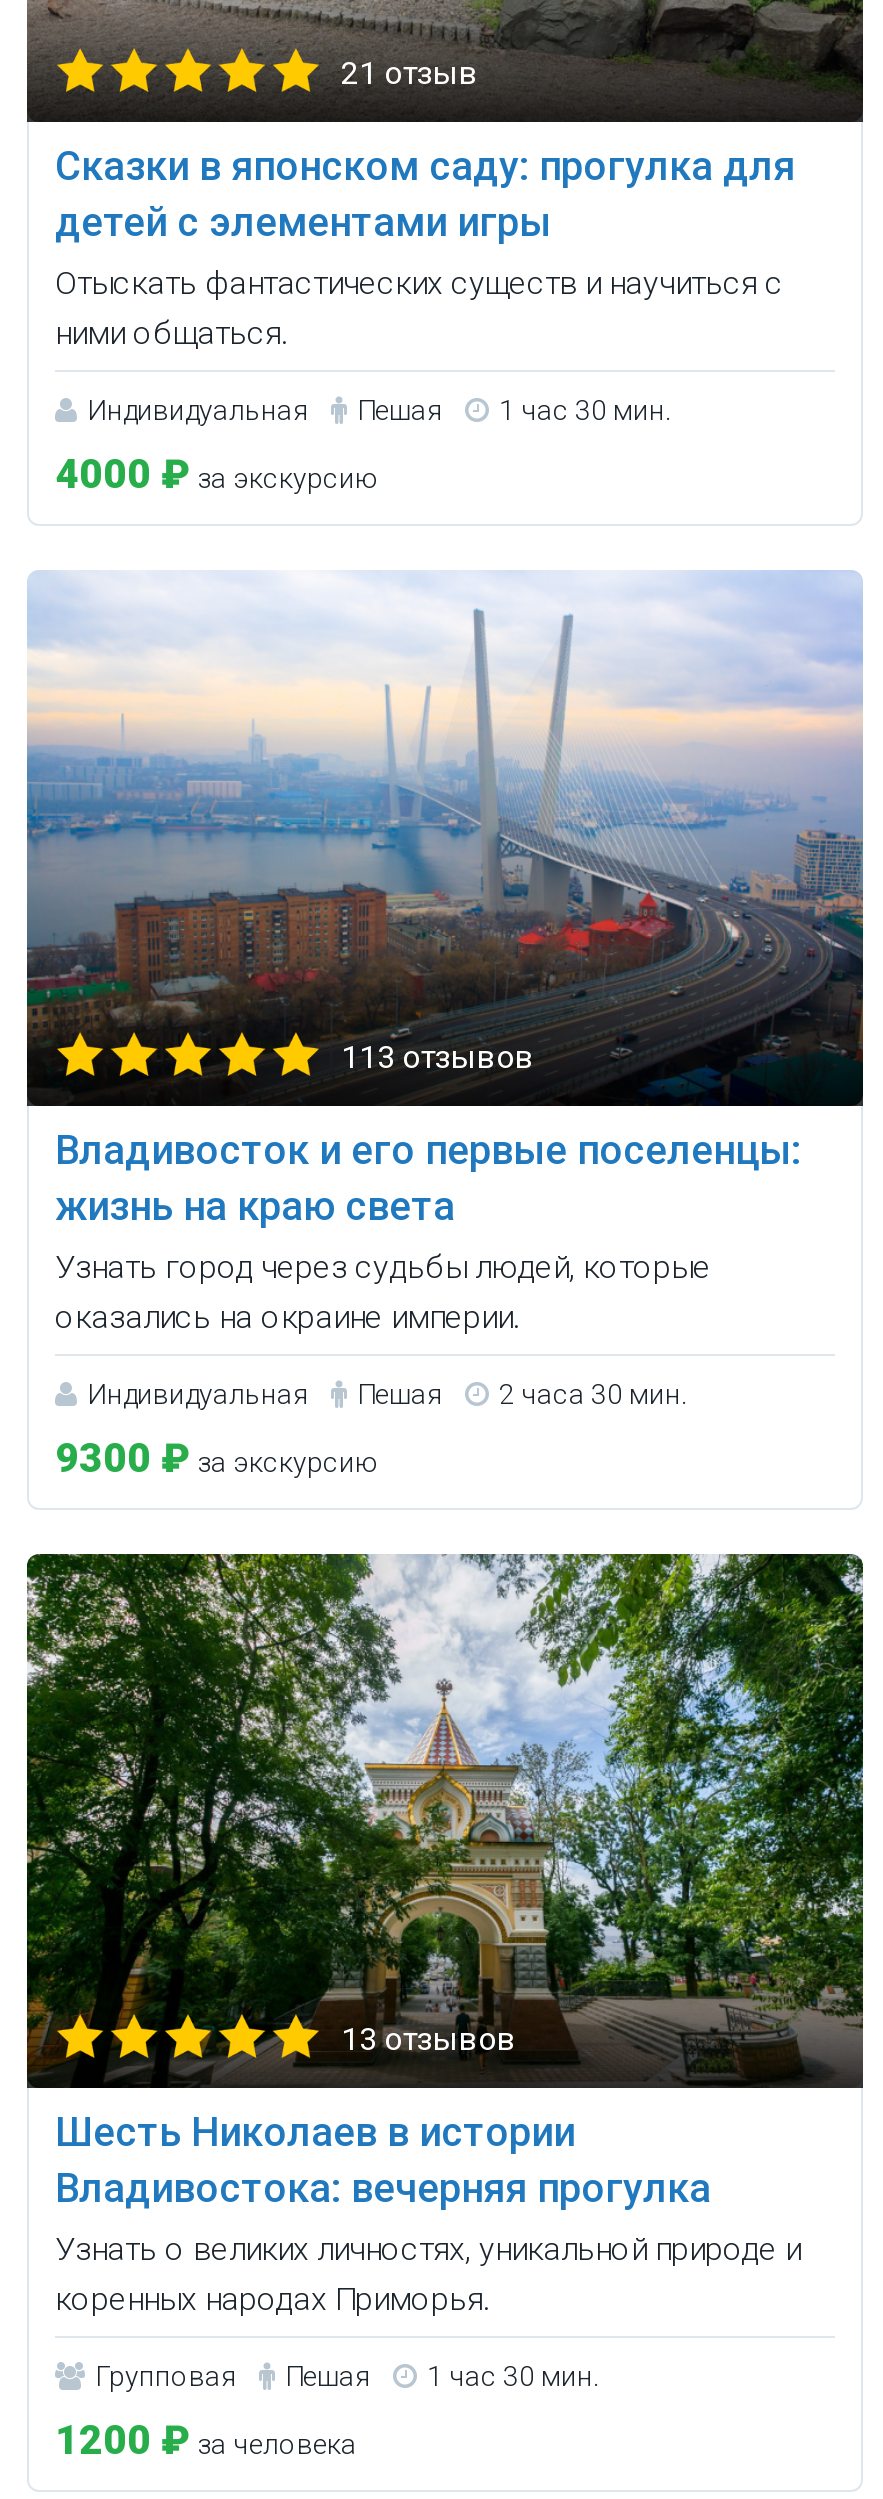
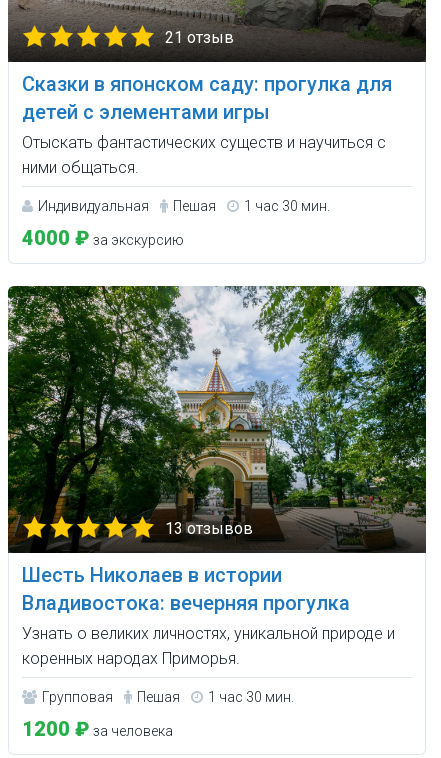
- [image]
- 113 отзывов
- Владивосток и его первые поселенцы:
- жизнь на краю света
- Узнать город через судьбы людей, которые
- оказались на окраине империи.
- Индивидуальная
- Пешая
- 2 часа 30 мин.
- 9300 ₽ за экскурсию
